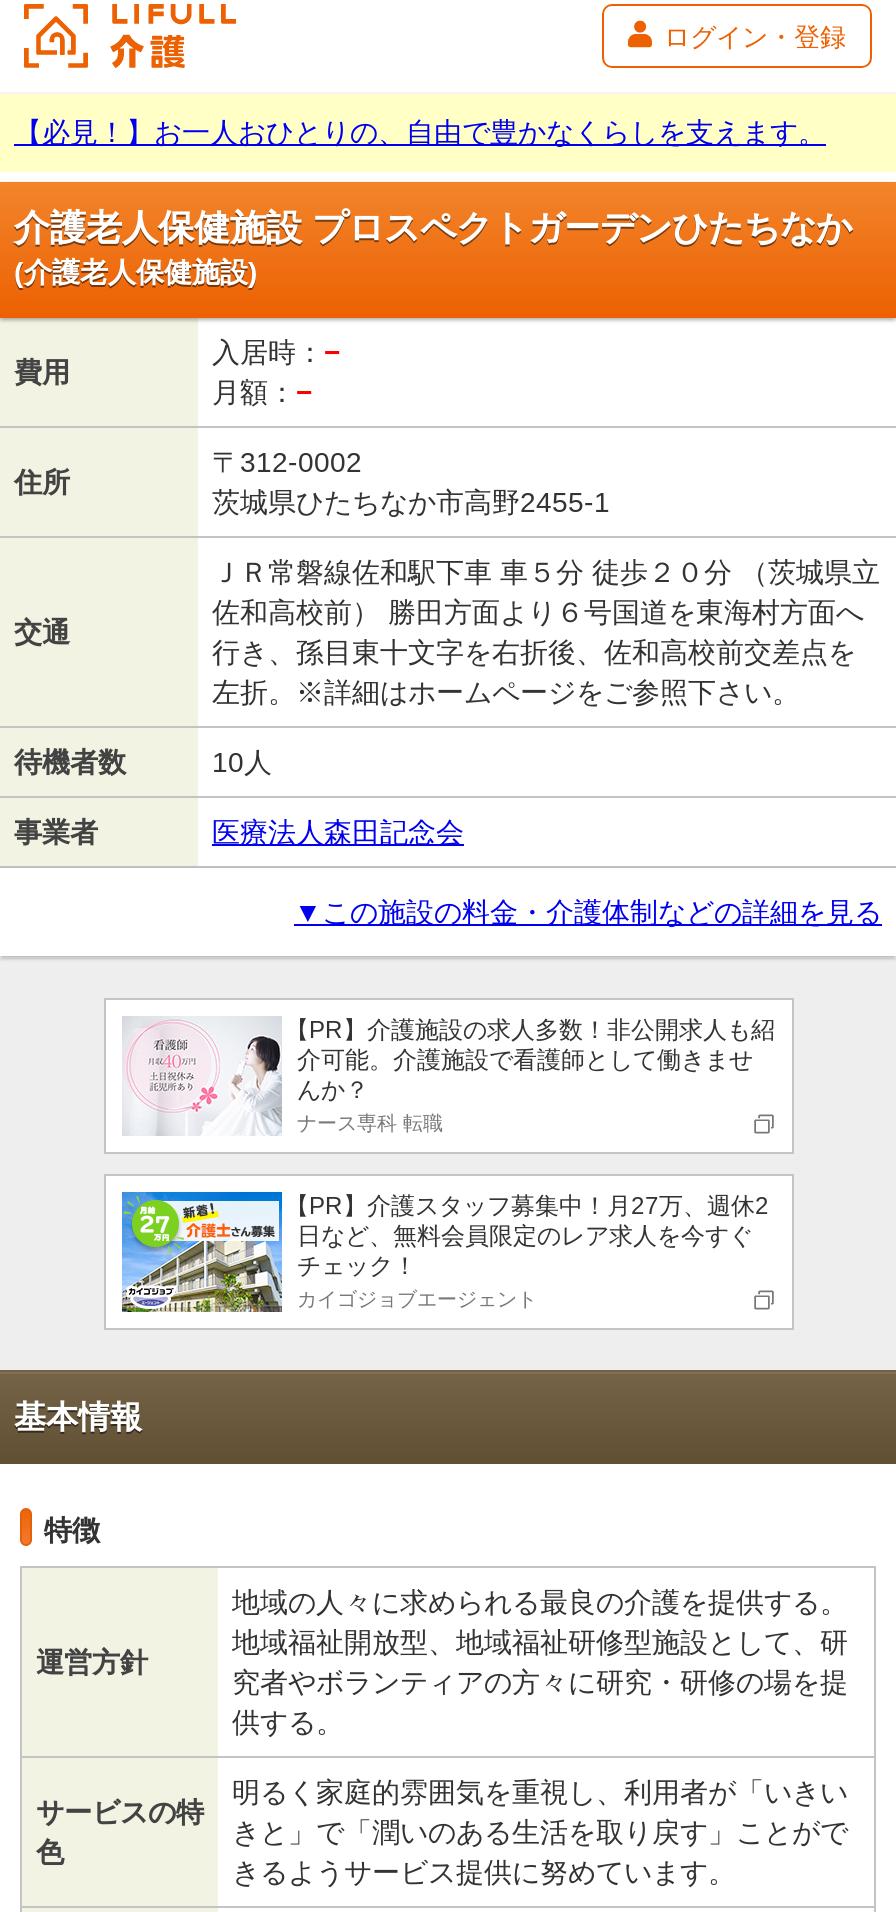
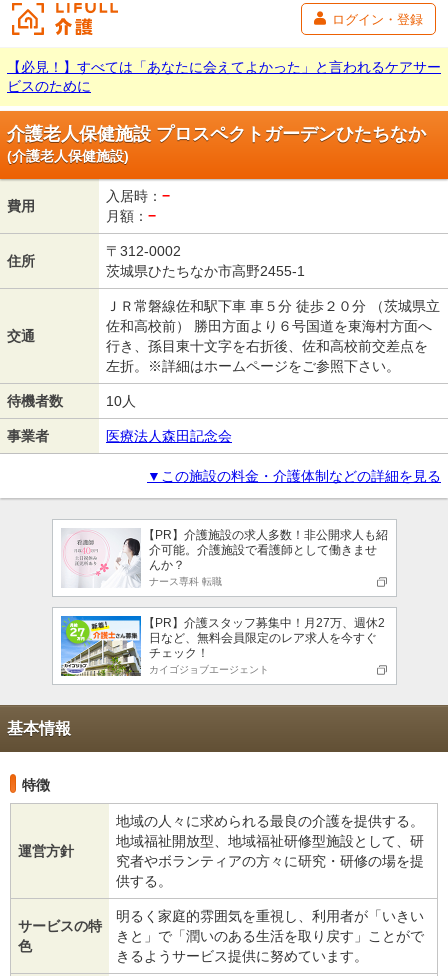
- 【必見！】お一人おひとりの、自由で豊かなくらしを支えます。
+ 【必見！】すべては「あなたに会えてよかった」と言われるケアサー
+ ビスのために
